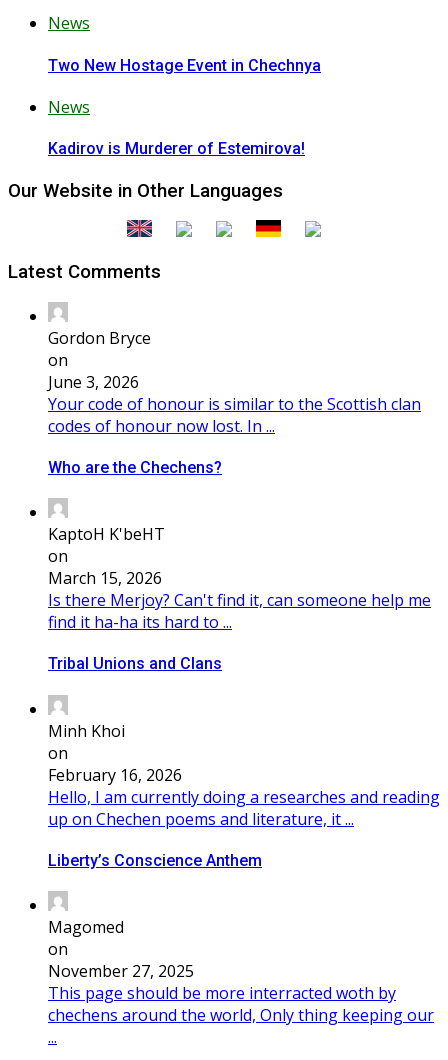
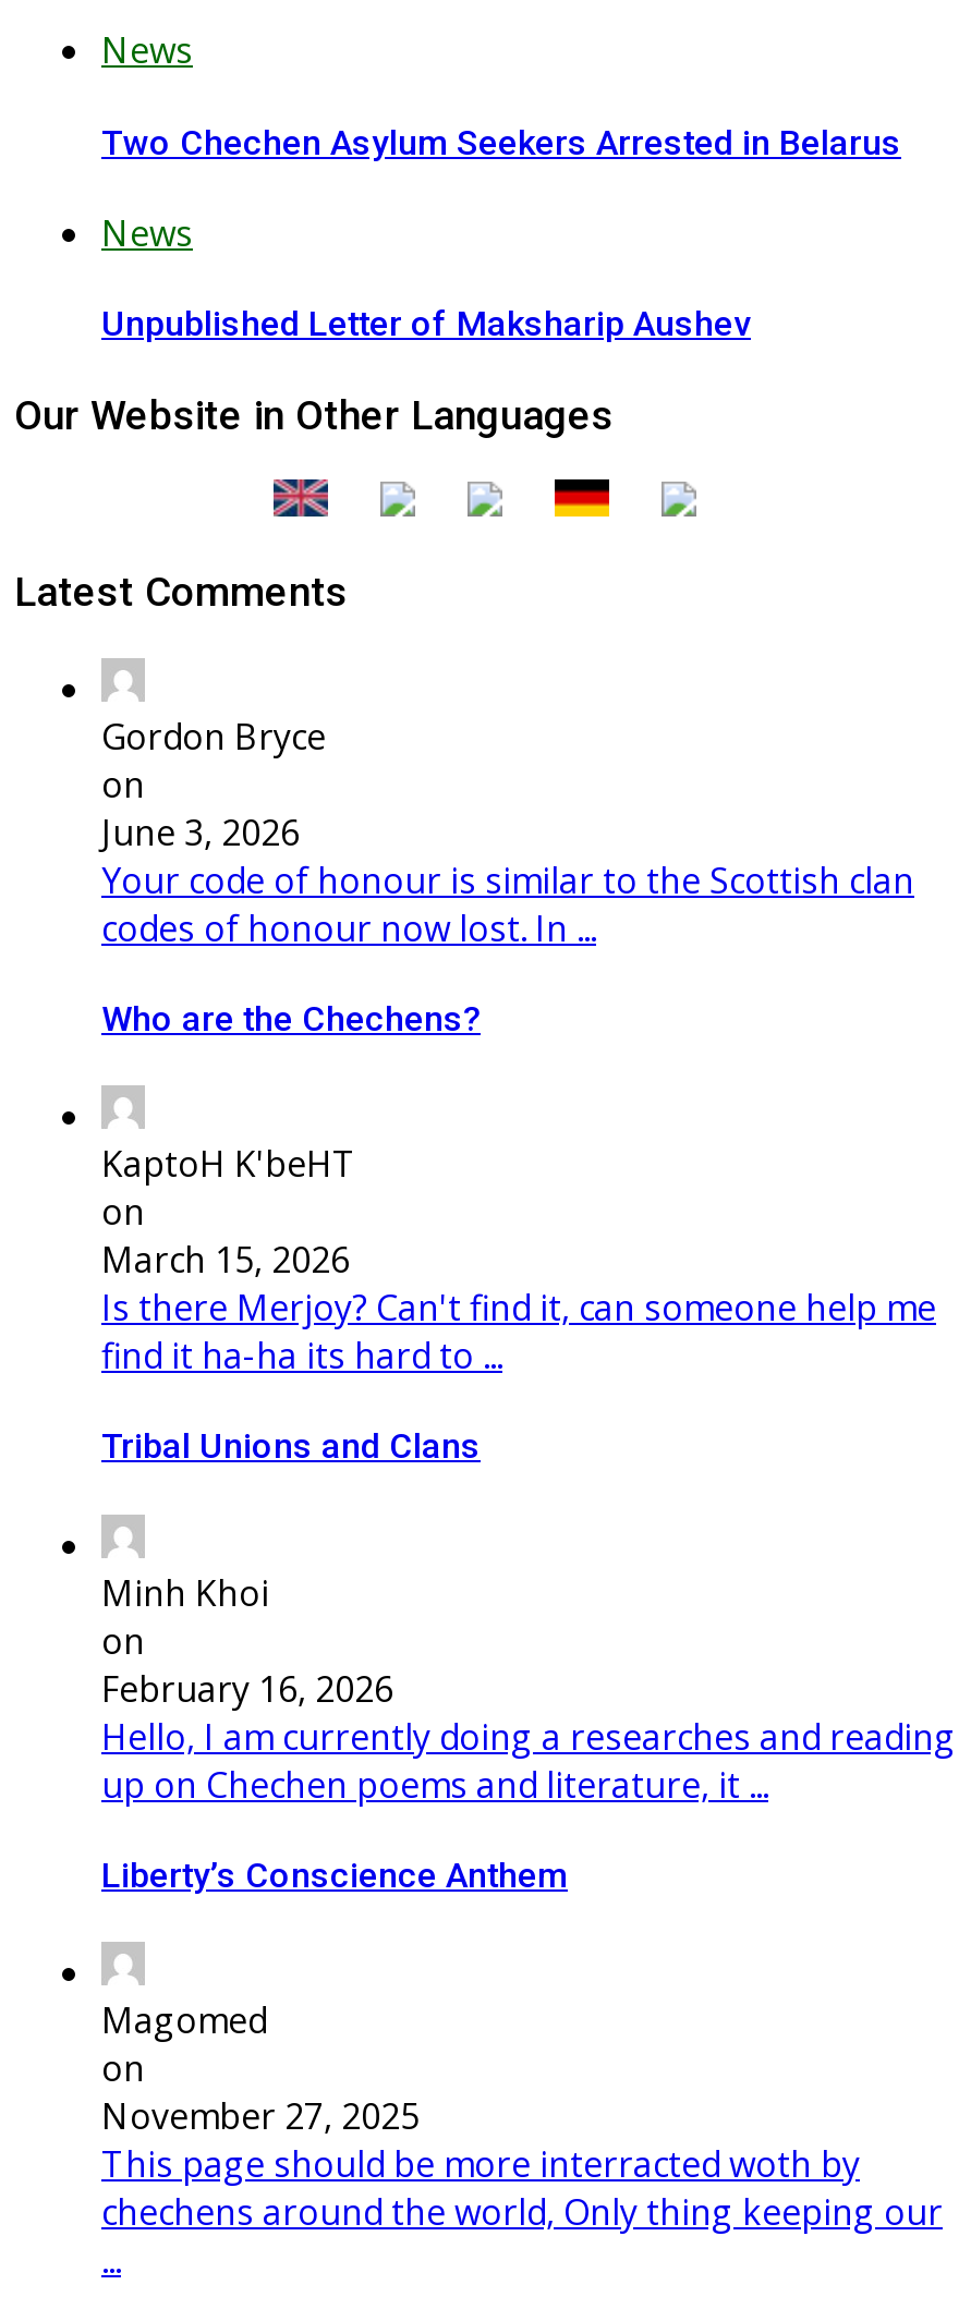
- Two New Hostage Event in Chechnya
+ Two Chechen Asylum Seekers Arrested in Belarus

- Kadirov is Murderer of Estemirova!
+ Unpublished Letter of Maksharip Aushev
